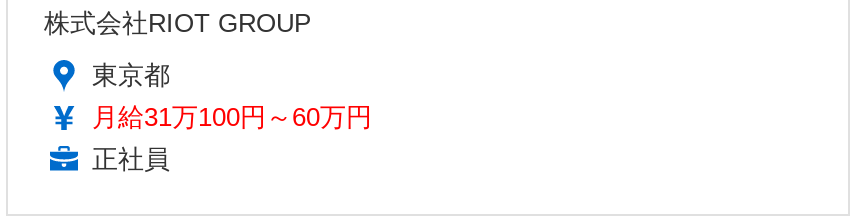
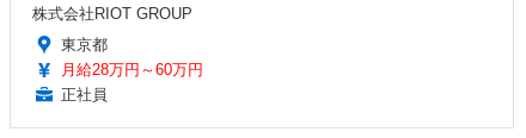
- 月給31万100円～60万円
+ 月給28万円～60万円
